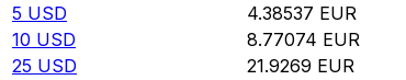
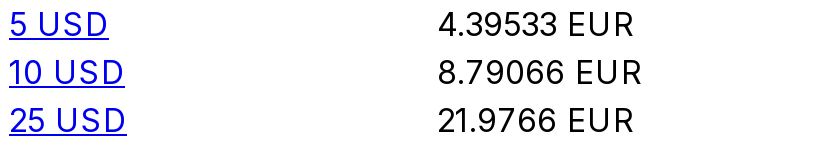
- 4.38537 EUR
+ 4.39533 EUR

- 8.77074 EUR
+ 8.79066 EUR

- 21.9269 EUR
+ 21.9766 EUR
